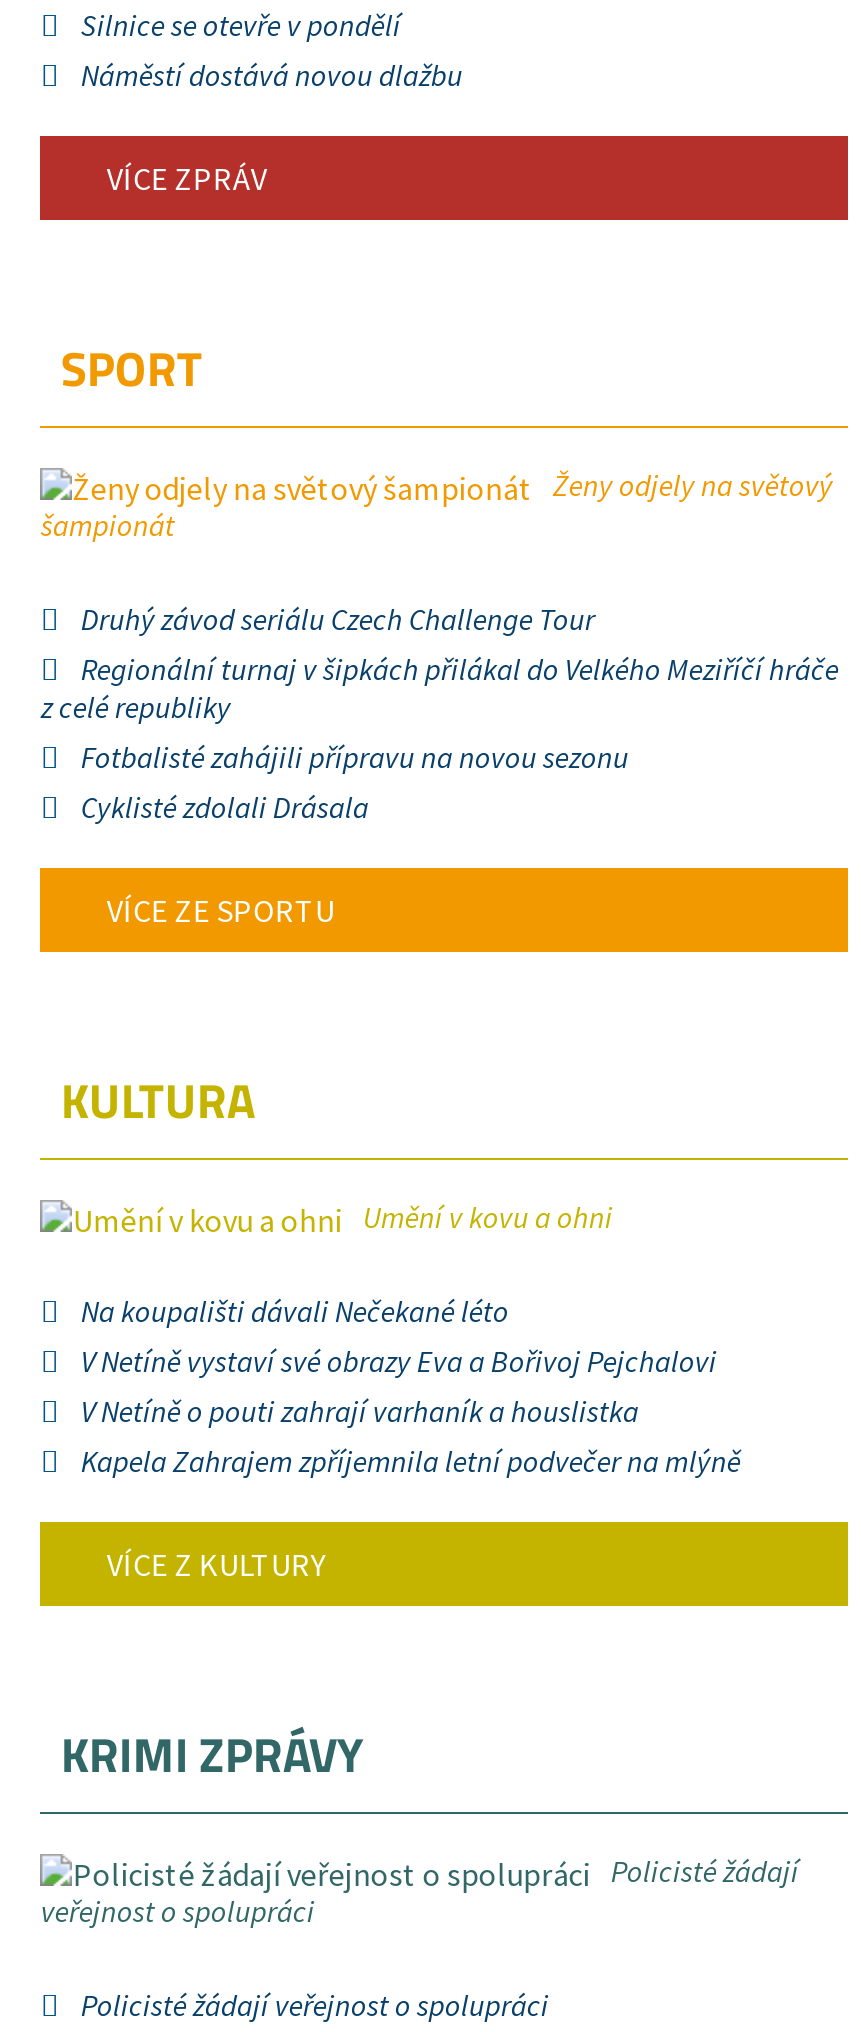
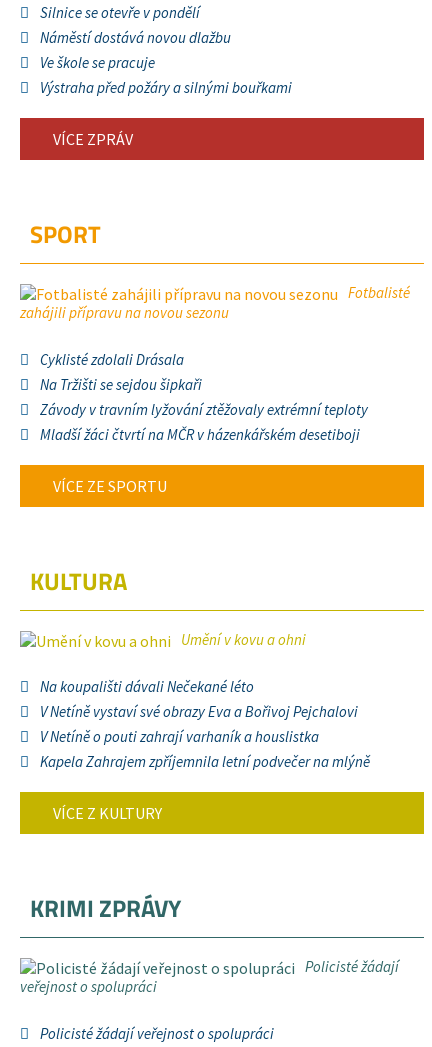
+ Ve škole se pracuje
+ Výstraha před požáry a silnými bouřkami

moved down: VÍCE ZPRÁV | SPORT

- Ženy odjely na světový
- šampionát
- Druhý závod seriálu Czech Challenge Tour
- Regionální turnaj v šipkách přilákal do Velkého Meziříčí hráče
- z celé republiky
- Fotbalisté zahájili přípravu na novou sezonu
+ Fotbalisté
+ zahájili přípravu na novou sezonu

moved up: Cyklisté zdolali Drásala

+ Na Tržišti se sejdou šipkaři
+ Závody v travním lyžování ztěžovaly extrémní teploty
+ Mladší žáci čtvrtí na MČR v házenkářském desetiboji
